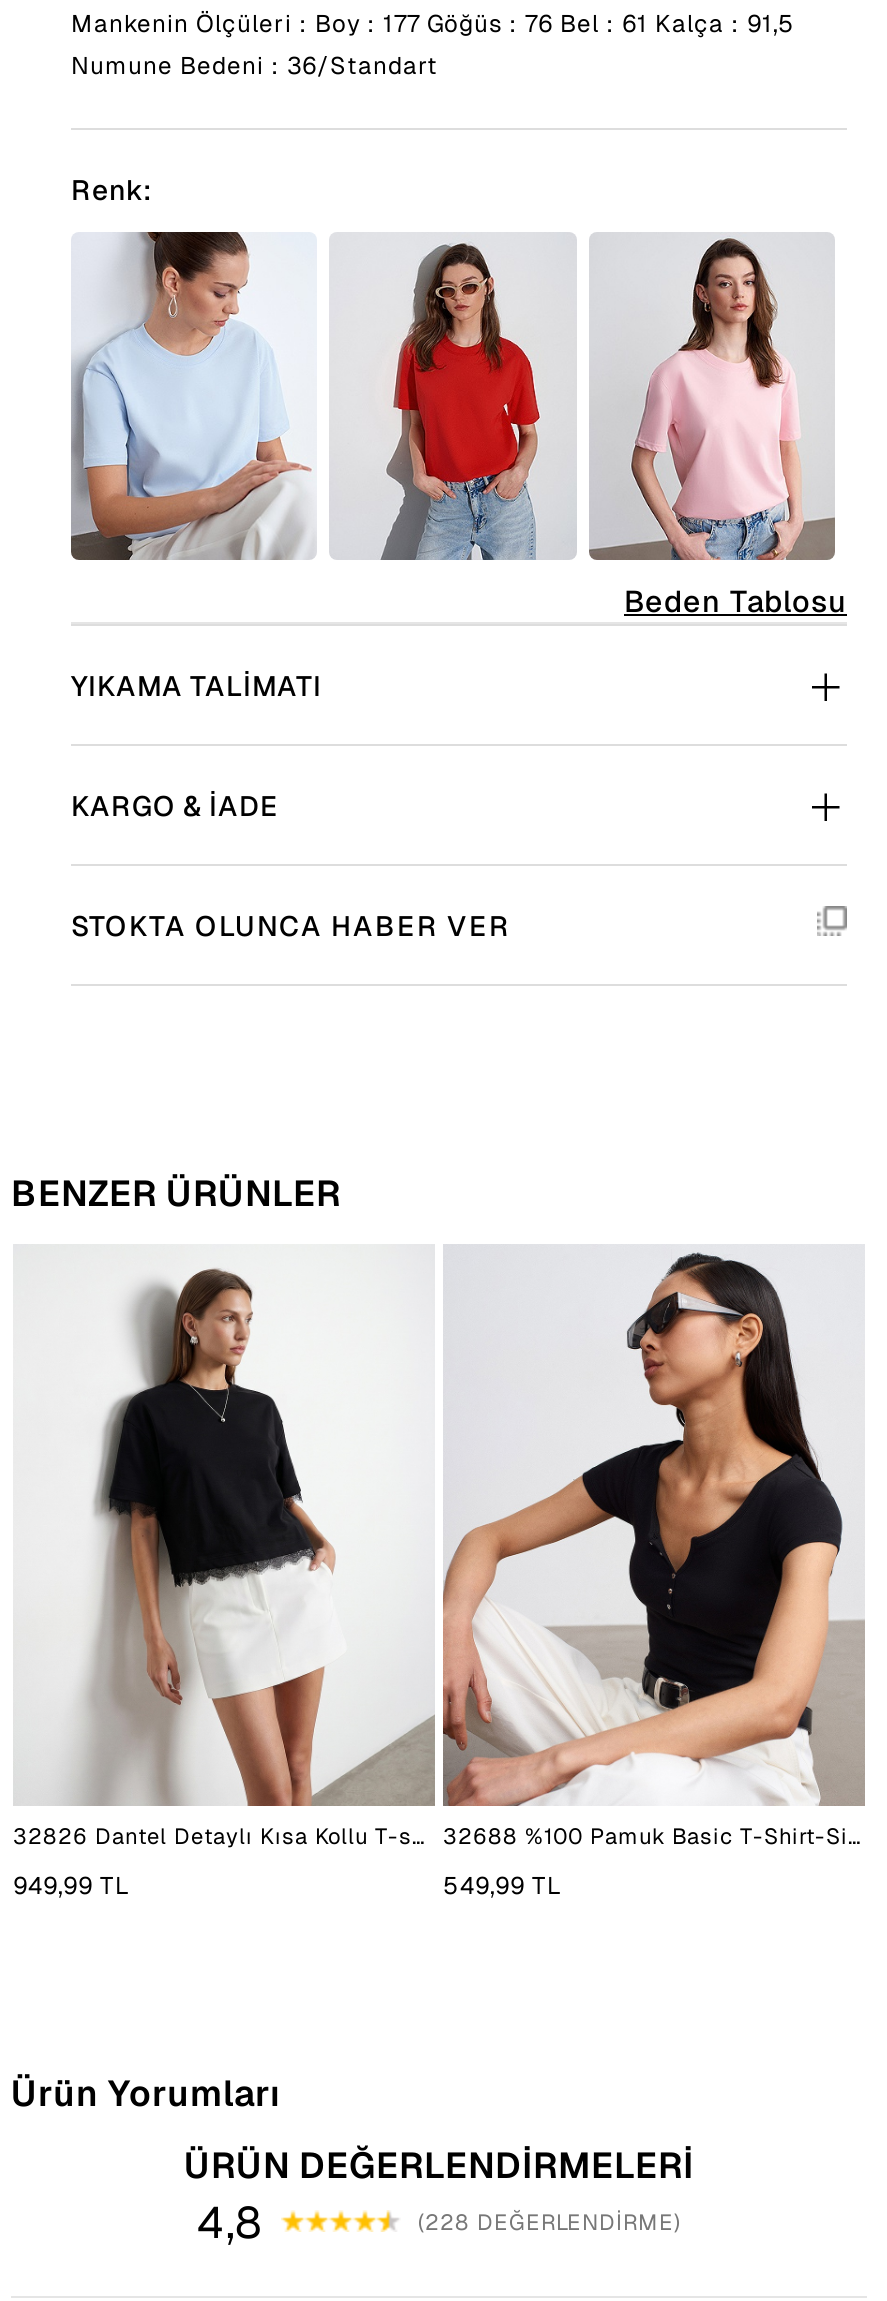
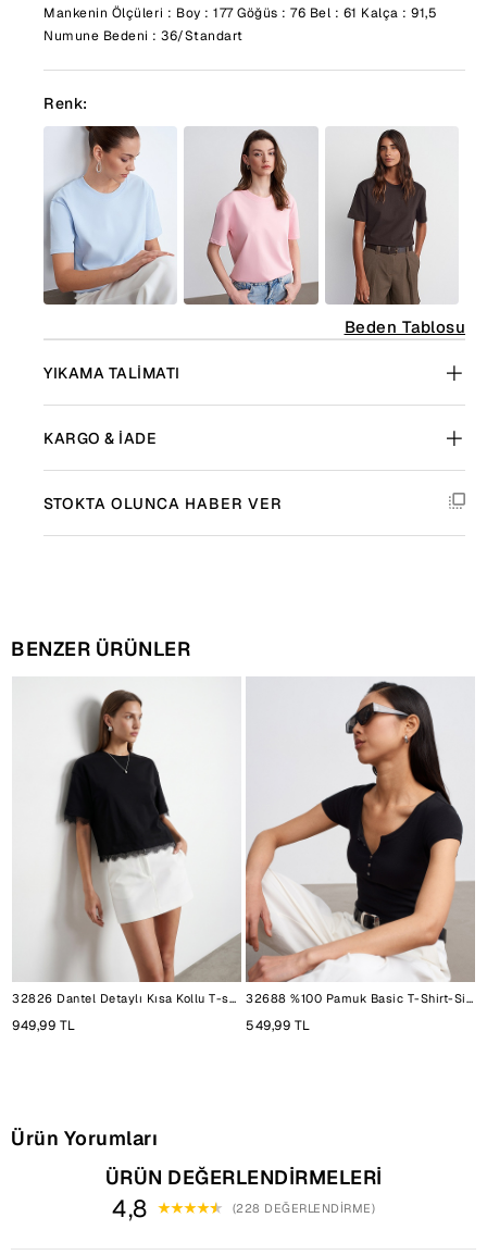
- [image]
+ [image]

- [image]
+ [image]
